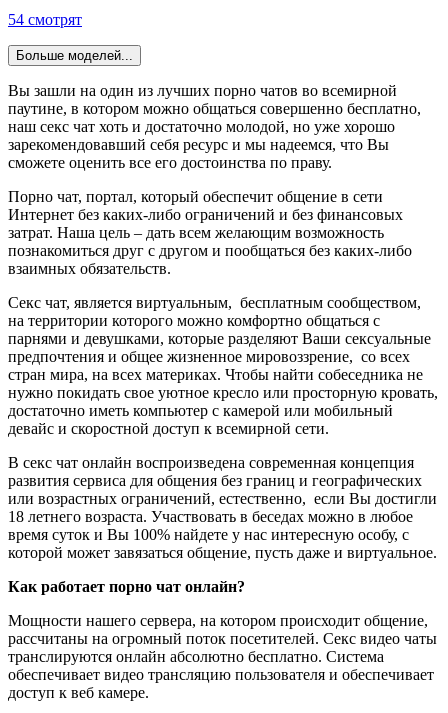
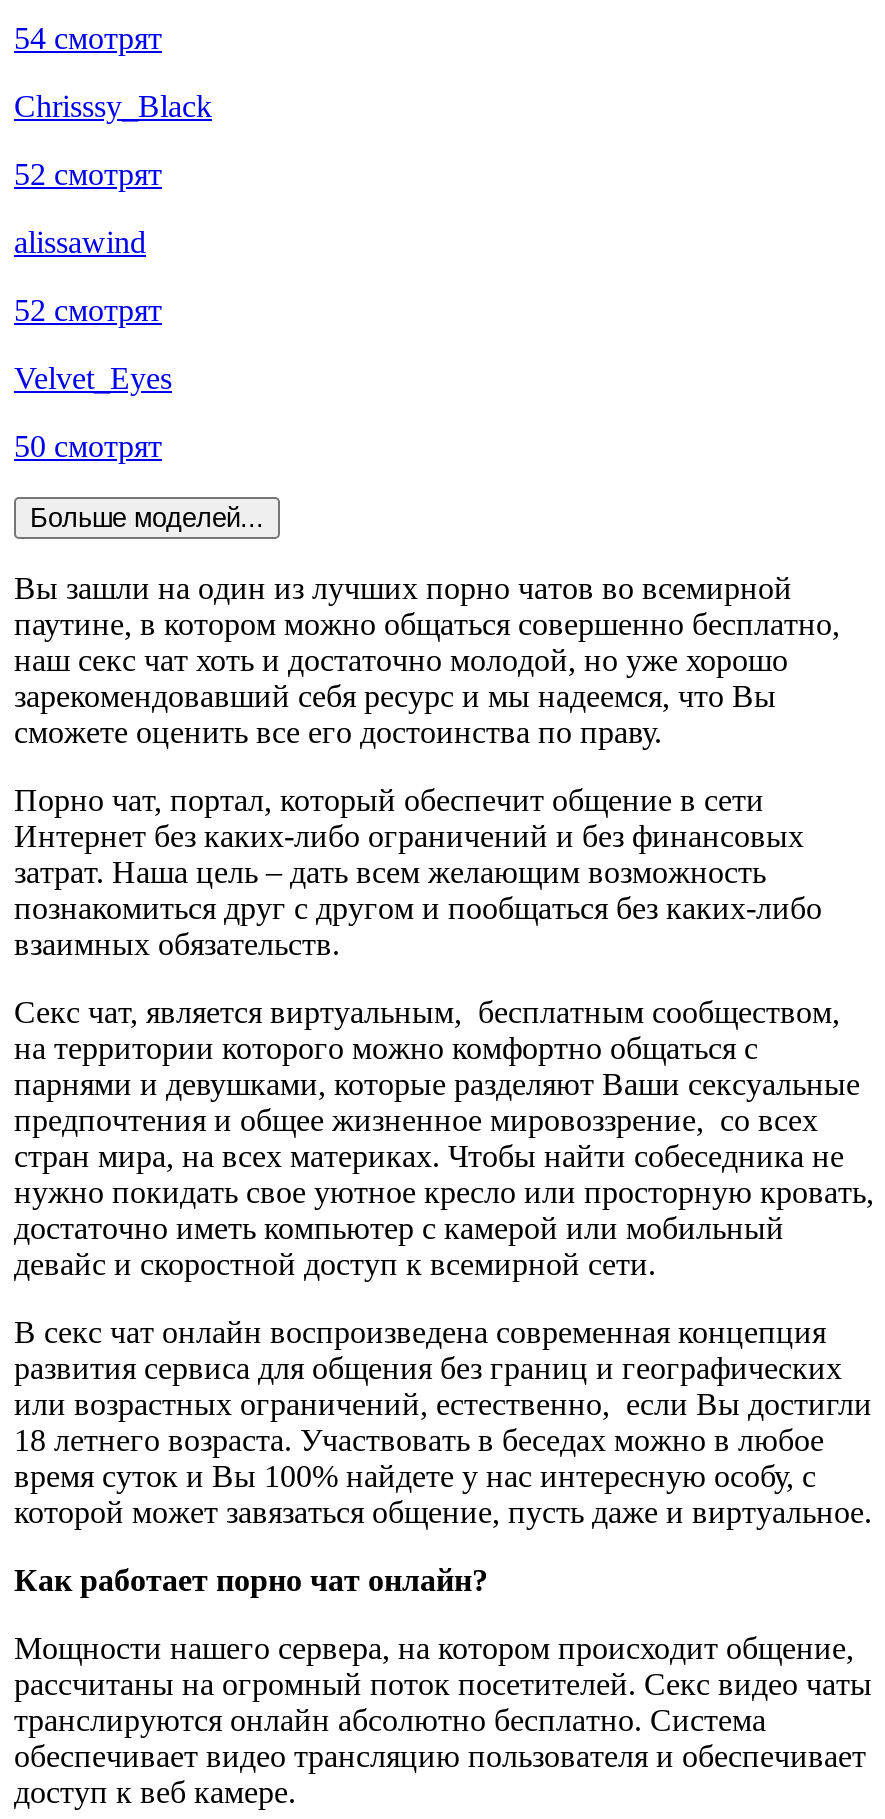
+ Chrisssy_Black
+ 52 смотрят
+ alissawind
+ 52 смотрят
+ Velvet_Eyes
+ 50 смотрят
